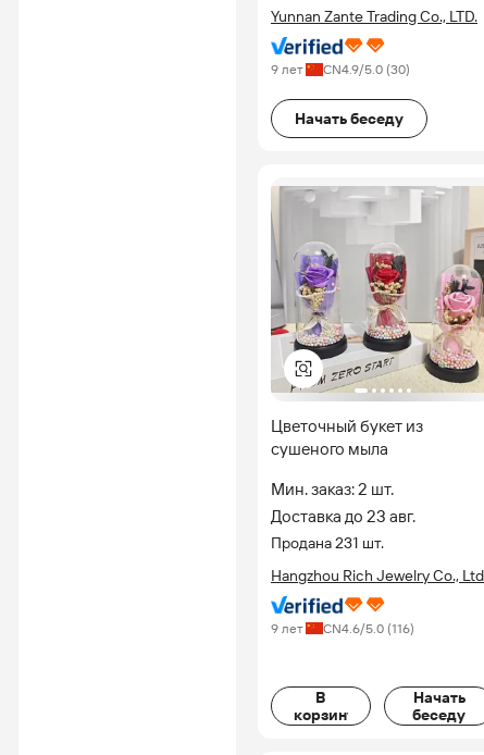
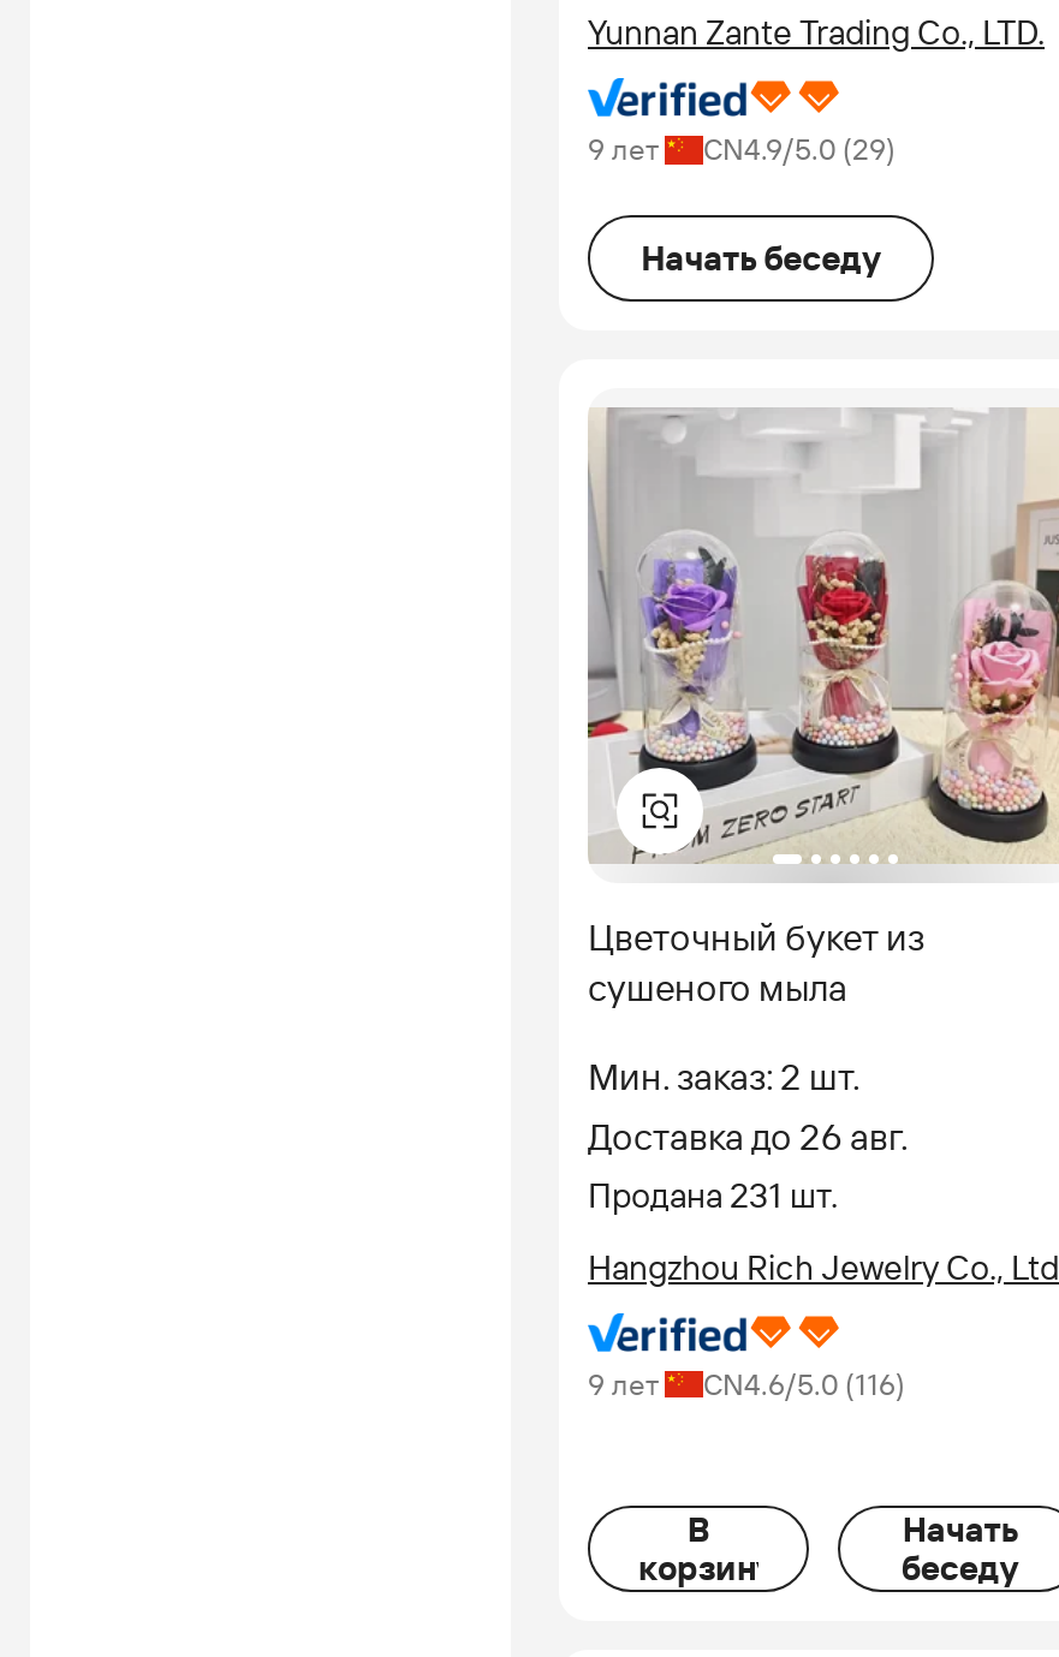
- 9 лет CN4.9/5.0 (30)
+ 9 лет CN4.9/5.0 (29)

- Доставка до 23 авг.
+ Доставка до 26 авг.
